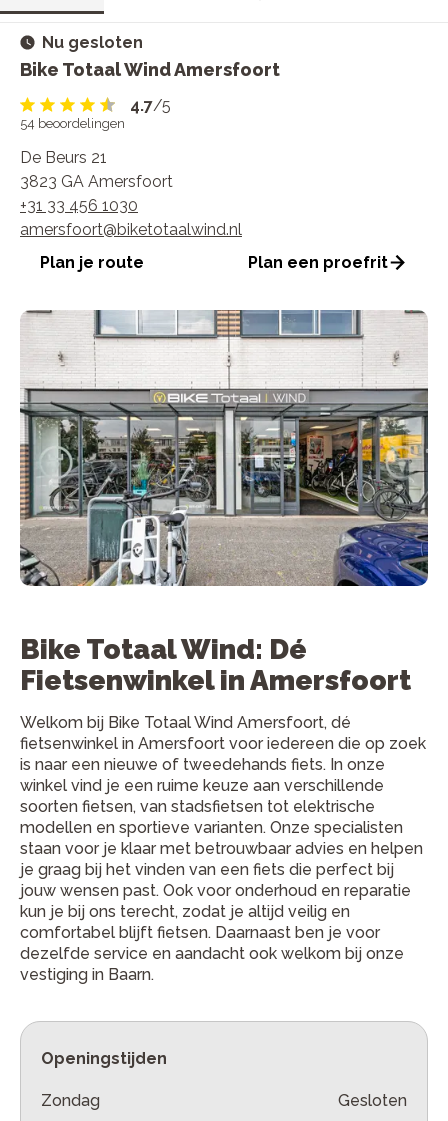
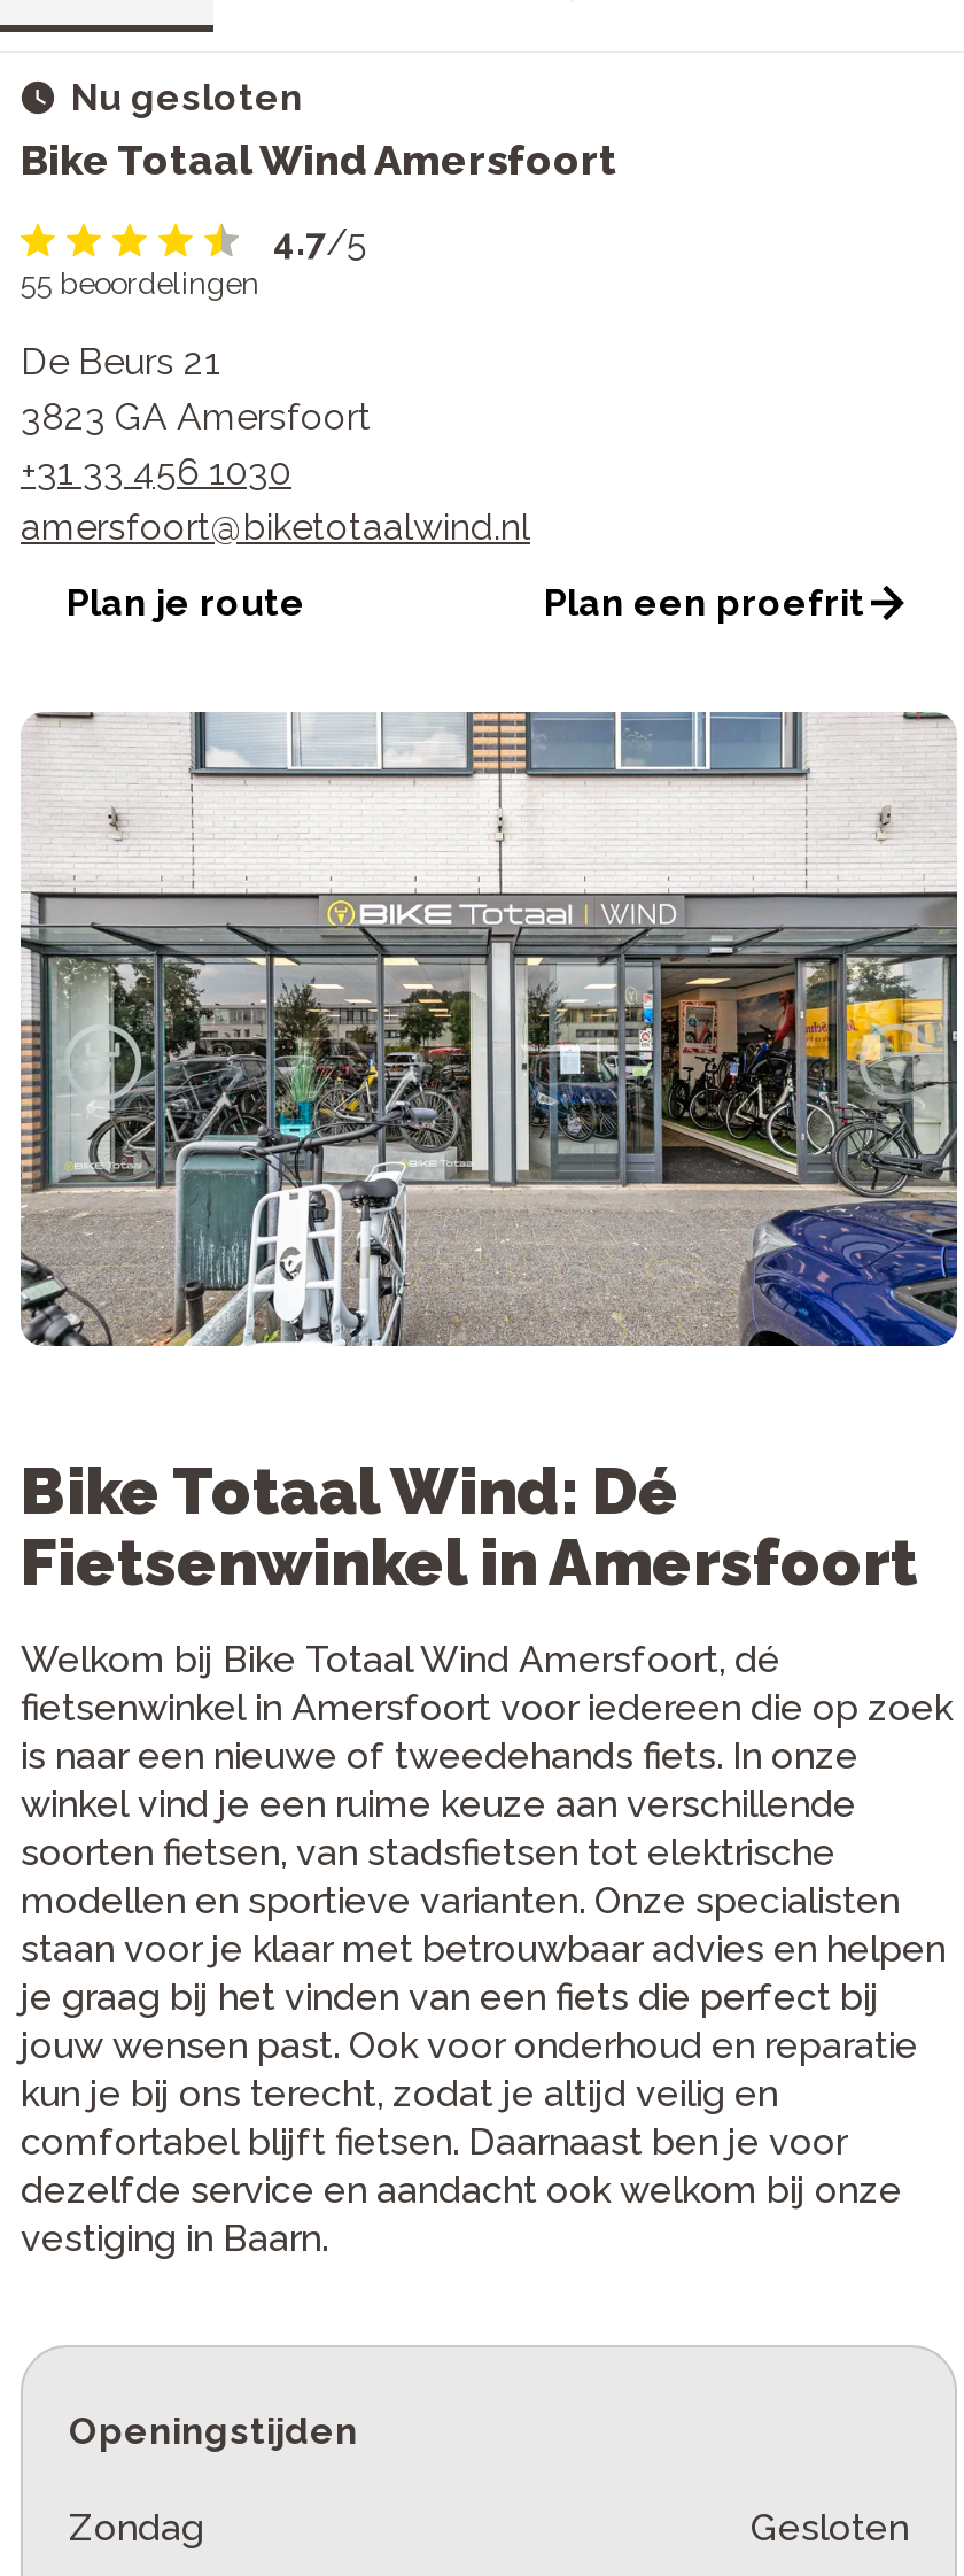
- 54 beoordelingen
+ 55 beoordelingen
